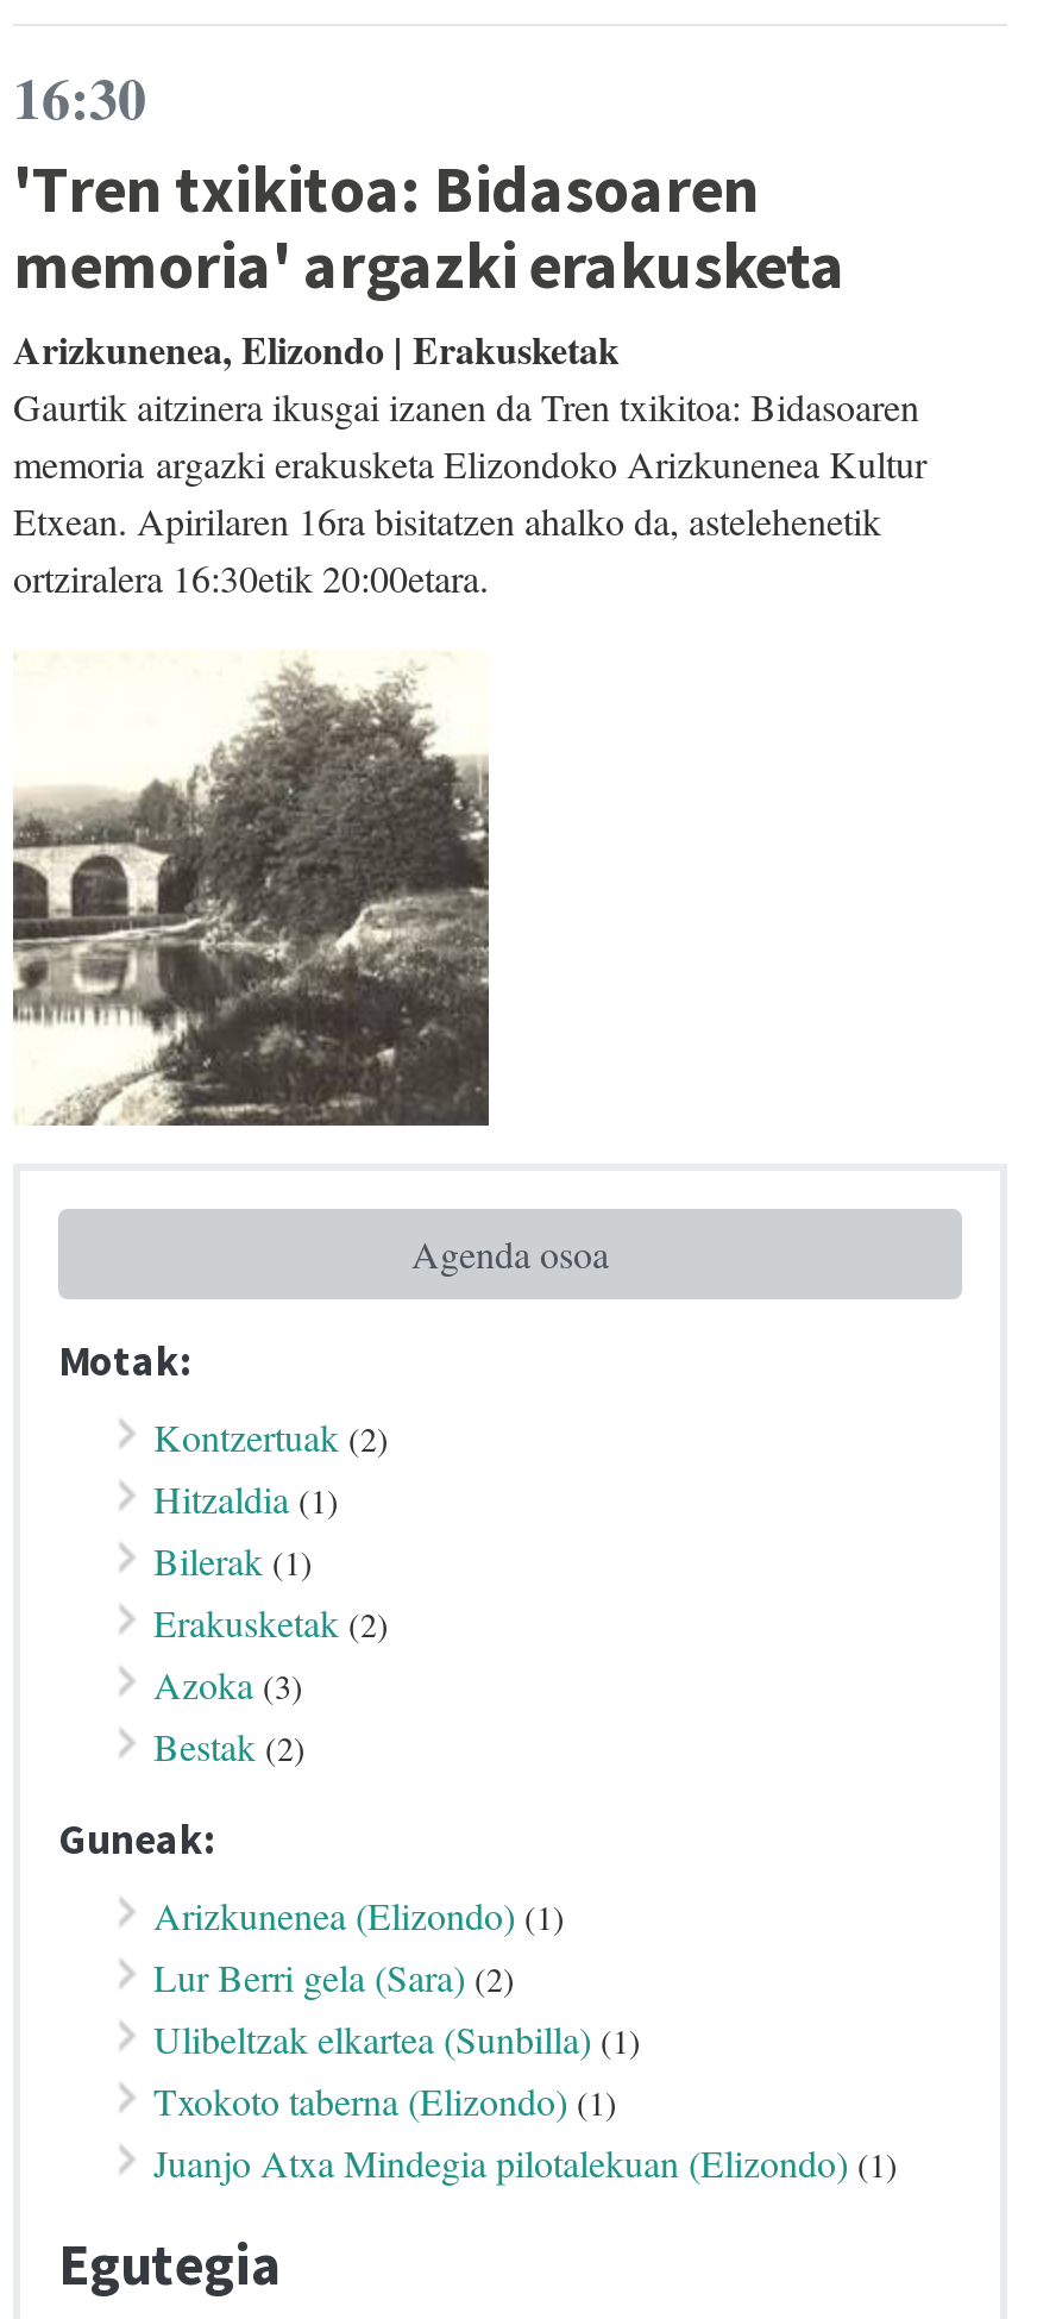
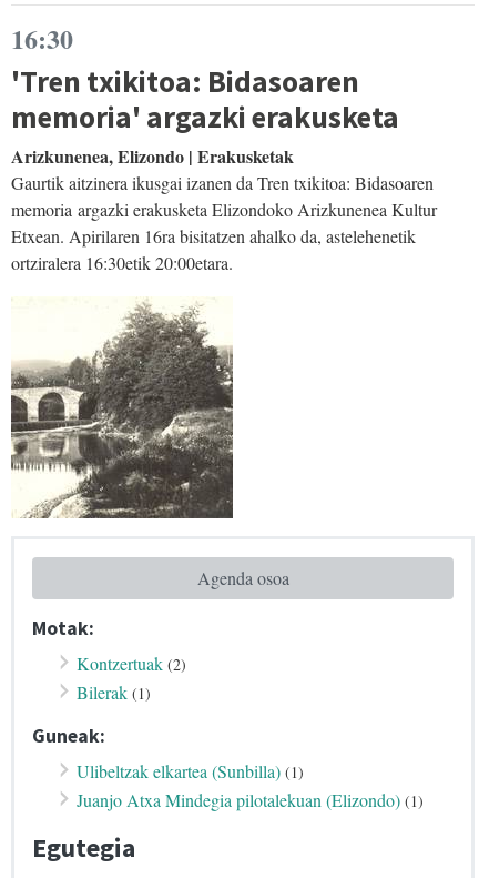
- Hitzaldia (1)

- Erakusketak (2)
- Azoka (3)
- Bestak (2)

- Arizkunenea (Elizondo) (1)
- Lur Berri gela (Sara) (2)

- Txokoto taberna (Elizondo) (1)
